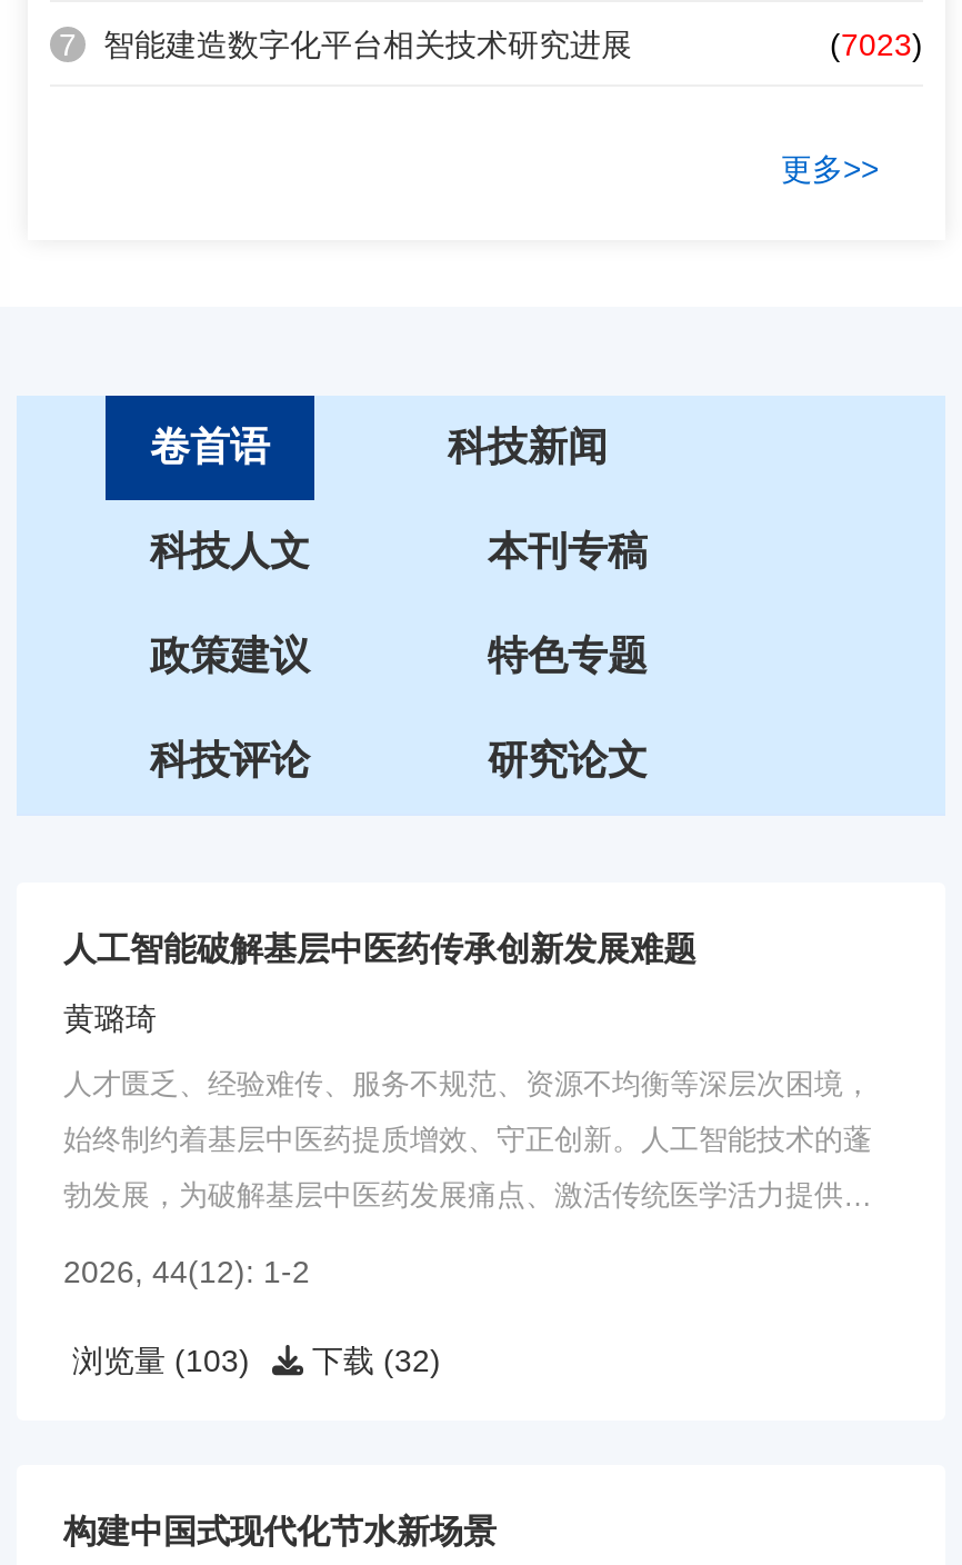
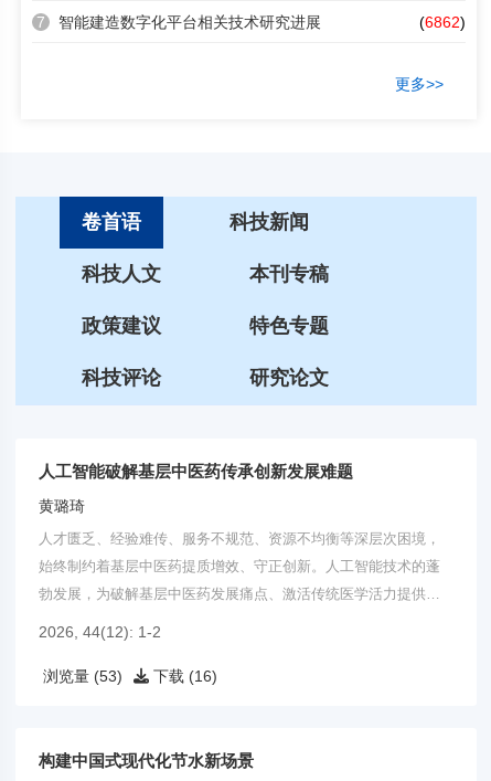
- (7023)
+ (6862)

- 浏览量 (103)
+ 浏览量 (53)

- 下载 (32)
+ 下载 (16)
